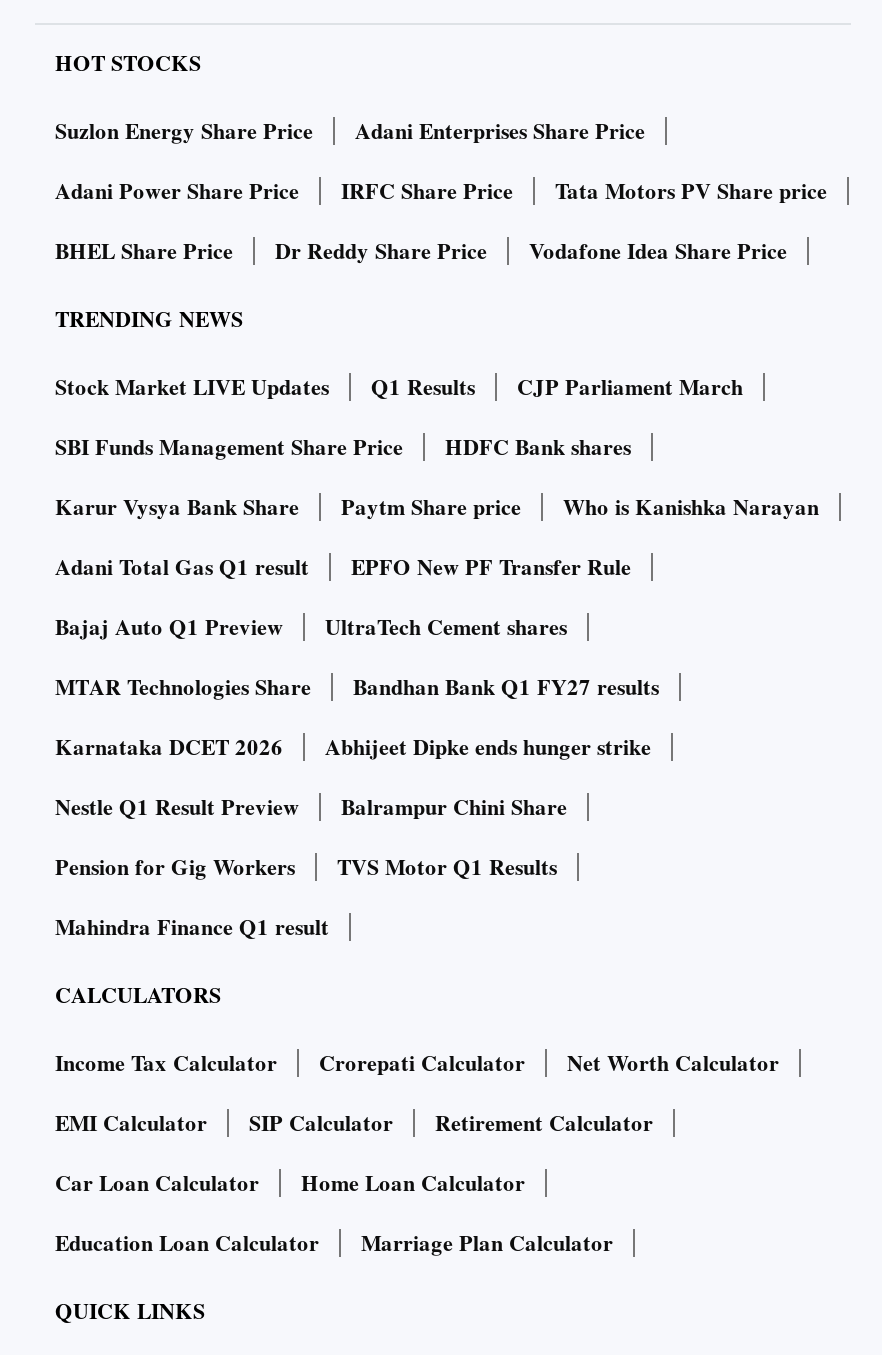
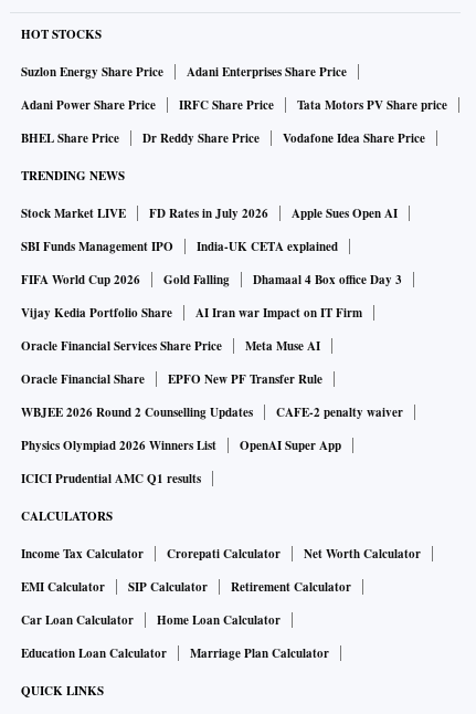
- Stock Market LIVE Updates
- Q1 Results
- CJP Parliament March
- SBI Funds Management Share Price
- HDFC Bank shares
- Karur Vysya Bank Share
- Paytm Share price
- Who is Kanishka Narayan
- Adani Total Gas Q1 result
+ Stock Market LIVE
+ FD Rates in July 2026
+ Apple Sues Open AI
+ SBI Funds Management IPO
+ India-UK CETA explained
+ FIFA World Cup 2026
+ Gold Falling
+ Dhamaal 4 Box office Day 3
+ Vijay Kedia Portfolio Share
+ AI Iran war Impact on IT Firm
+ Oracle Financial Services Share Price
+ Meta Muse AI
+ Oracle Financial Share

moved down: EPFO New PF Transfer Rule

- Bajaj Auto Q1 Preview
- UltraTech Cement shares
- MTAR Technologies Share
- Bandhan Bank Q1 FY27 results
- Karnataka DCET 2026
- Abhijeet Dipke ends hunger strike
- Nestle Q1 Result Preview
- Balrampur Chini Share
- Pension for Gig Workers
- TVS Motor Q1 Results
- Mahindra Finance Q1 result
+ WBJEE 2026 Round 2 Counselling Updates
+ CAFE-2 penalty waiver
+ Physics Olympiad 2026 Winners List
+ OpenAI Super App
+ ICICI Prudential AMC Q1 results
